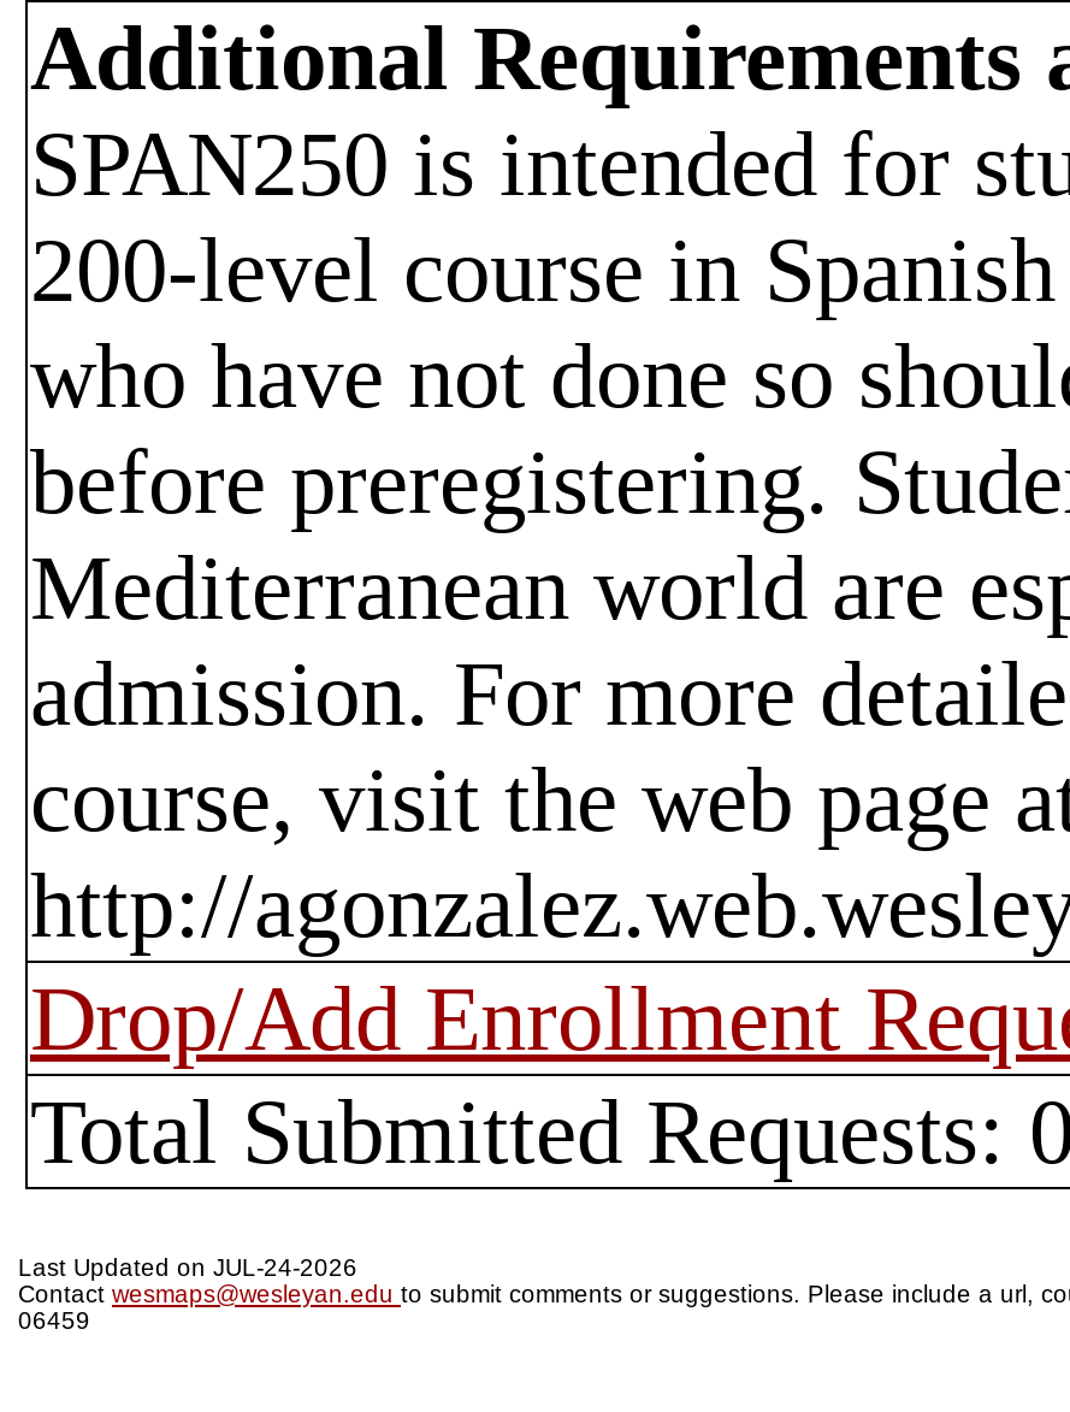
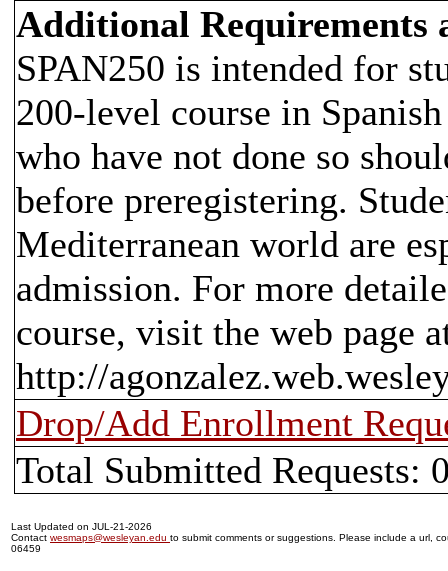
- Last Updated on JUL-24-2026
+ Last Updated on JUL-21-2026
